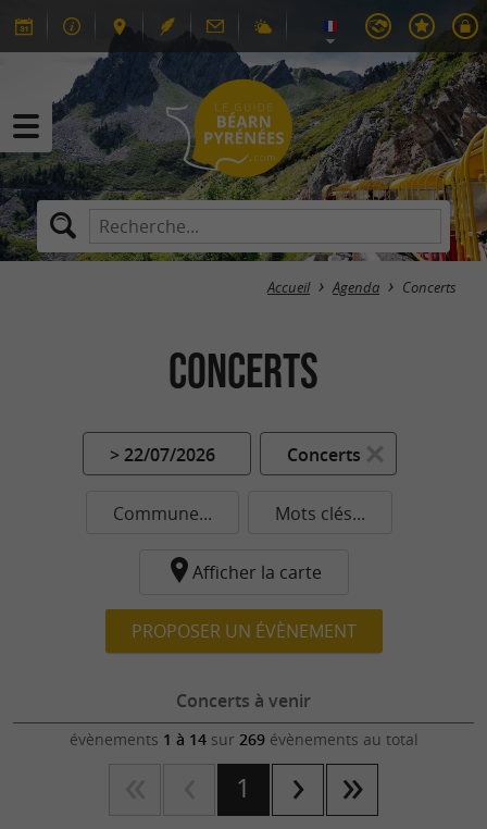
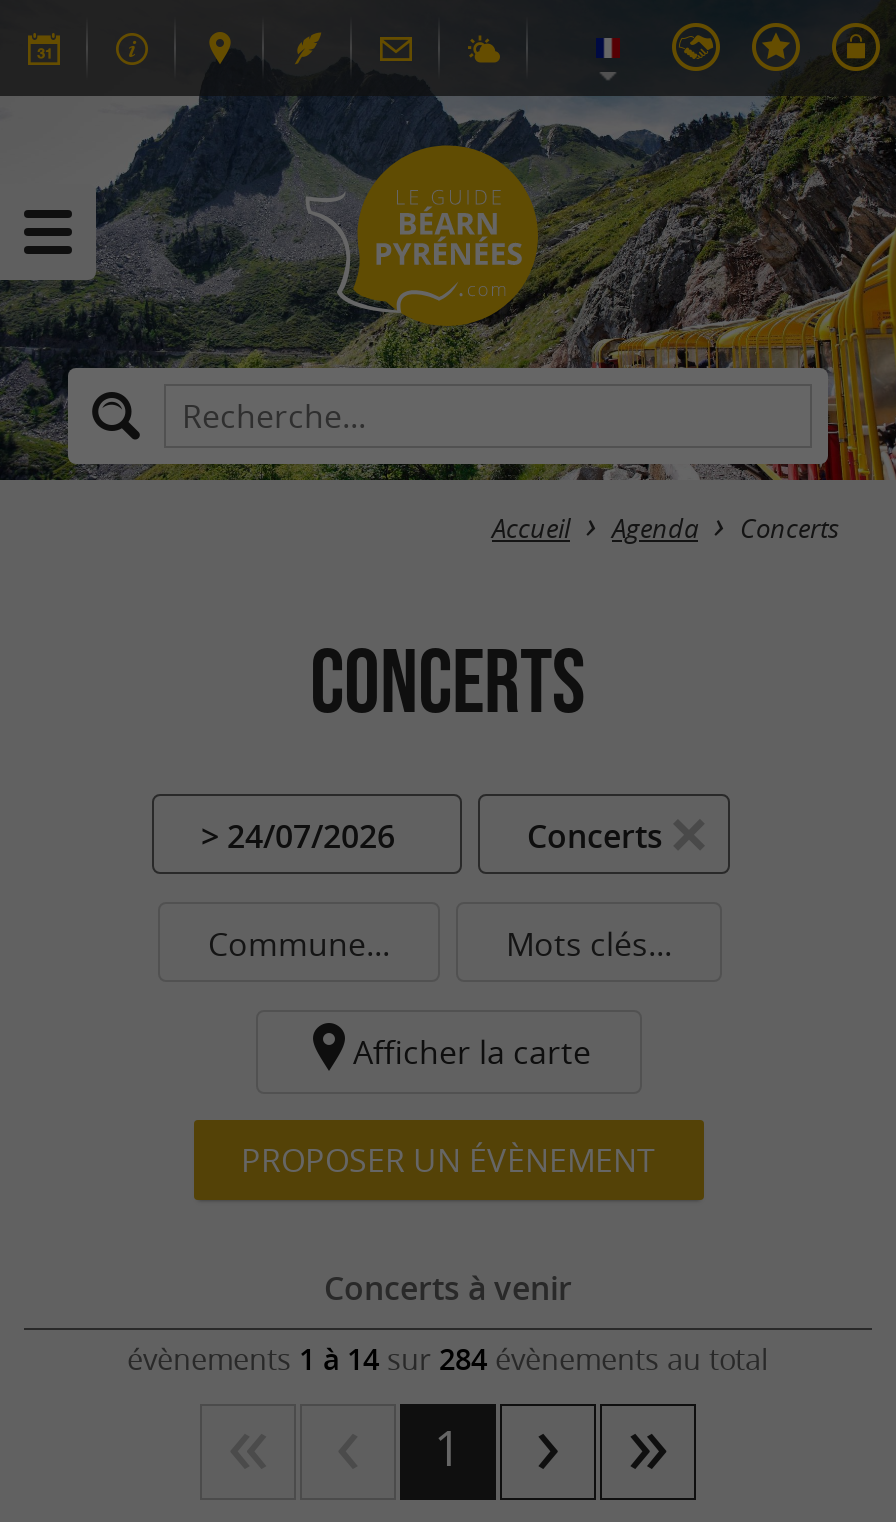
- > 22/07/2026
+ > 24/07/2026

- évènements 1 à 14 sur 269 évènements au total
+ évènements 1 à 14 sur 284 évènements au total
